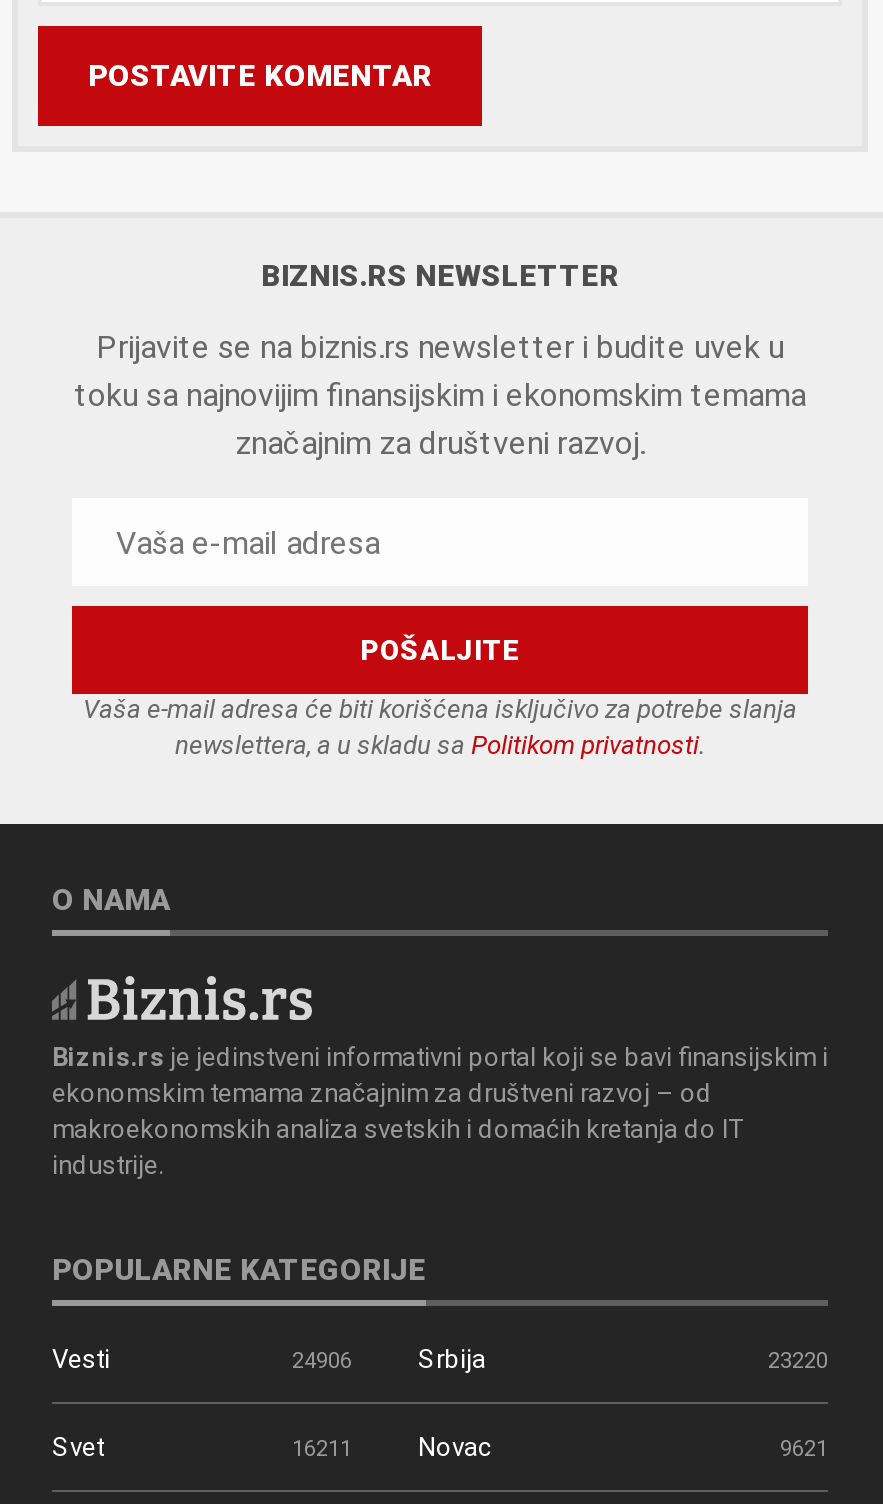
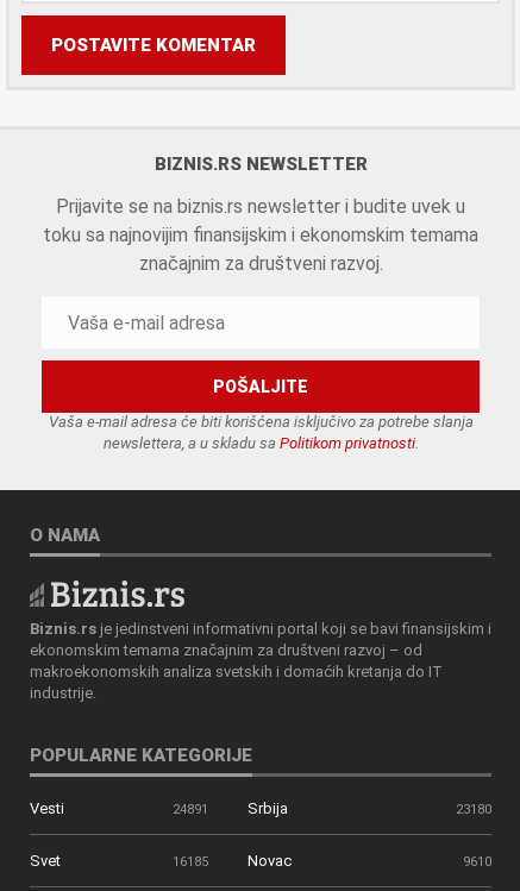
- 24906
+ 24891

- 23220
+ 23180

- 16211
+ 16185

- 9621
+ 9610
